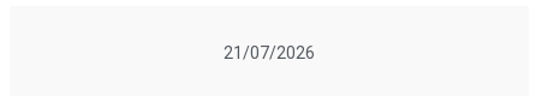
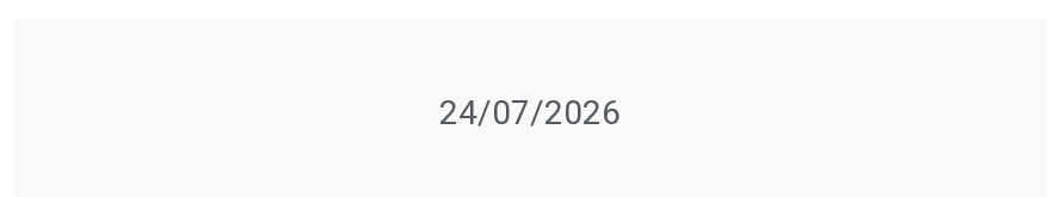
- 21/07/2026
+ 24/07/2026
